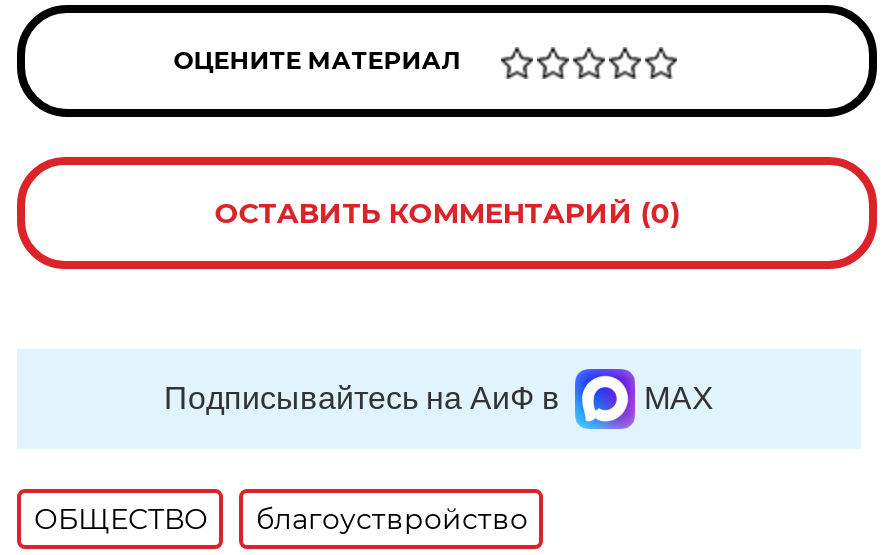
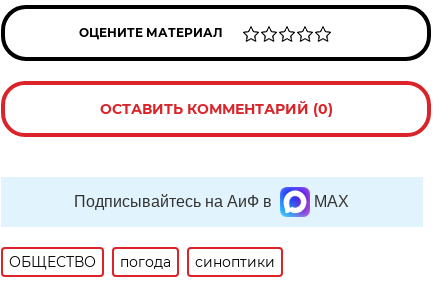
- благоуствройство
+ погода
+ синоптики
